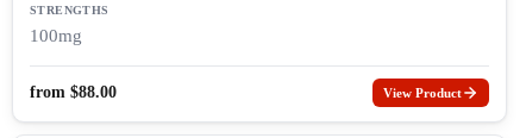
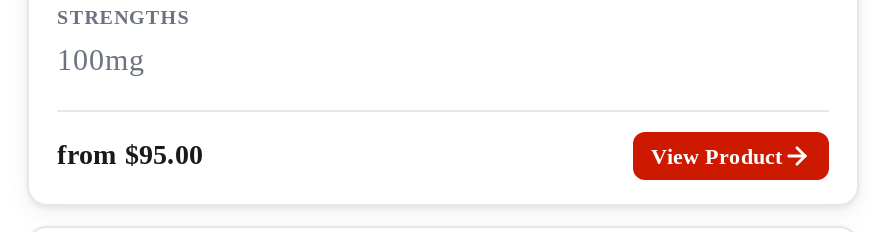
- from $88.00
+ from $95.00
